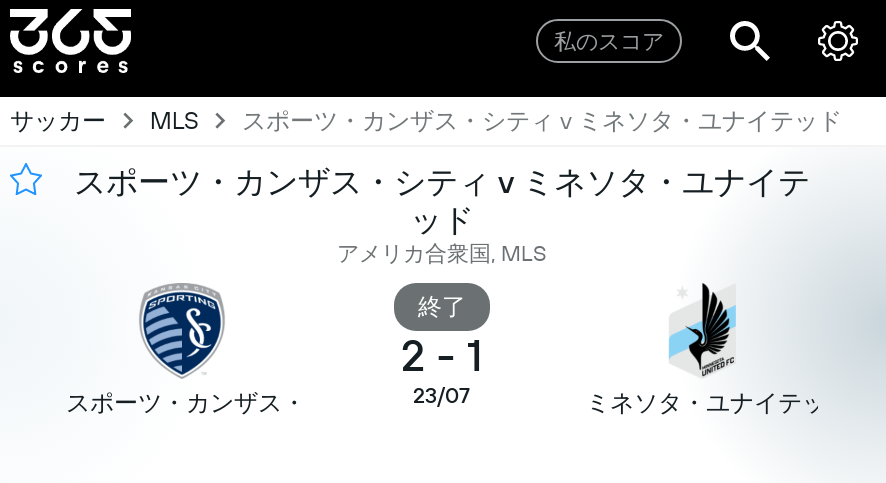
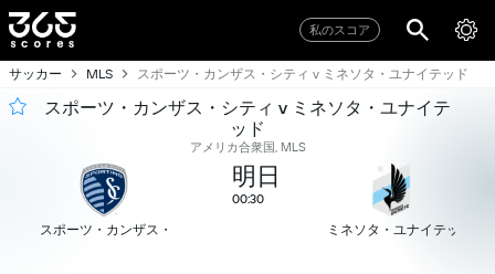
- 終了
- 2 - 1
- 23/07
+ 明日
+ 00:30
